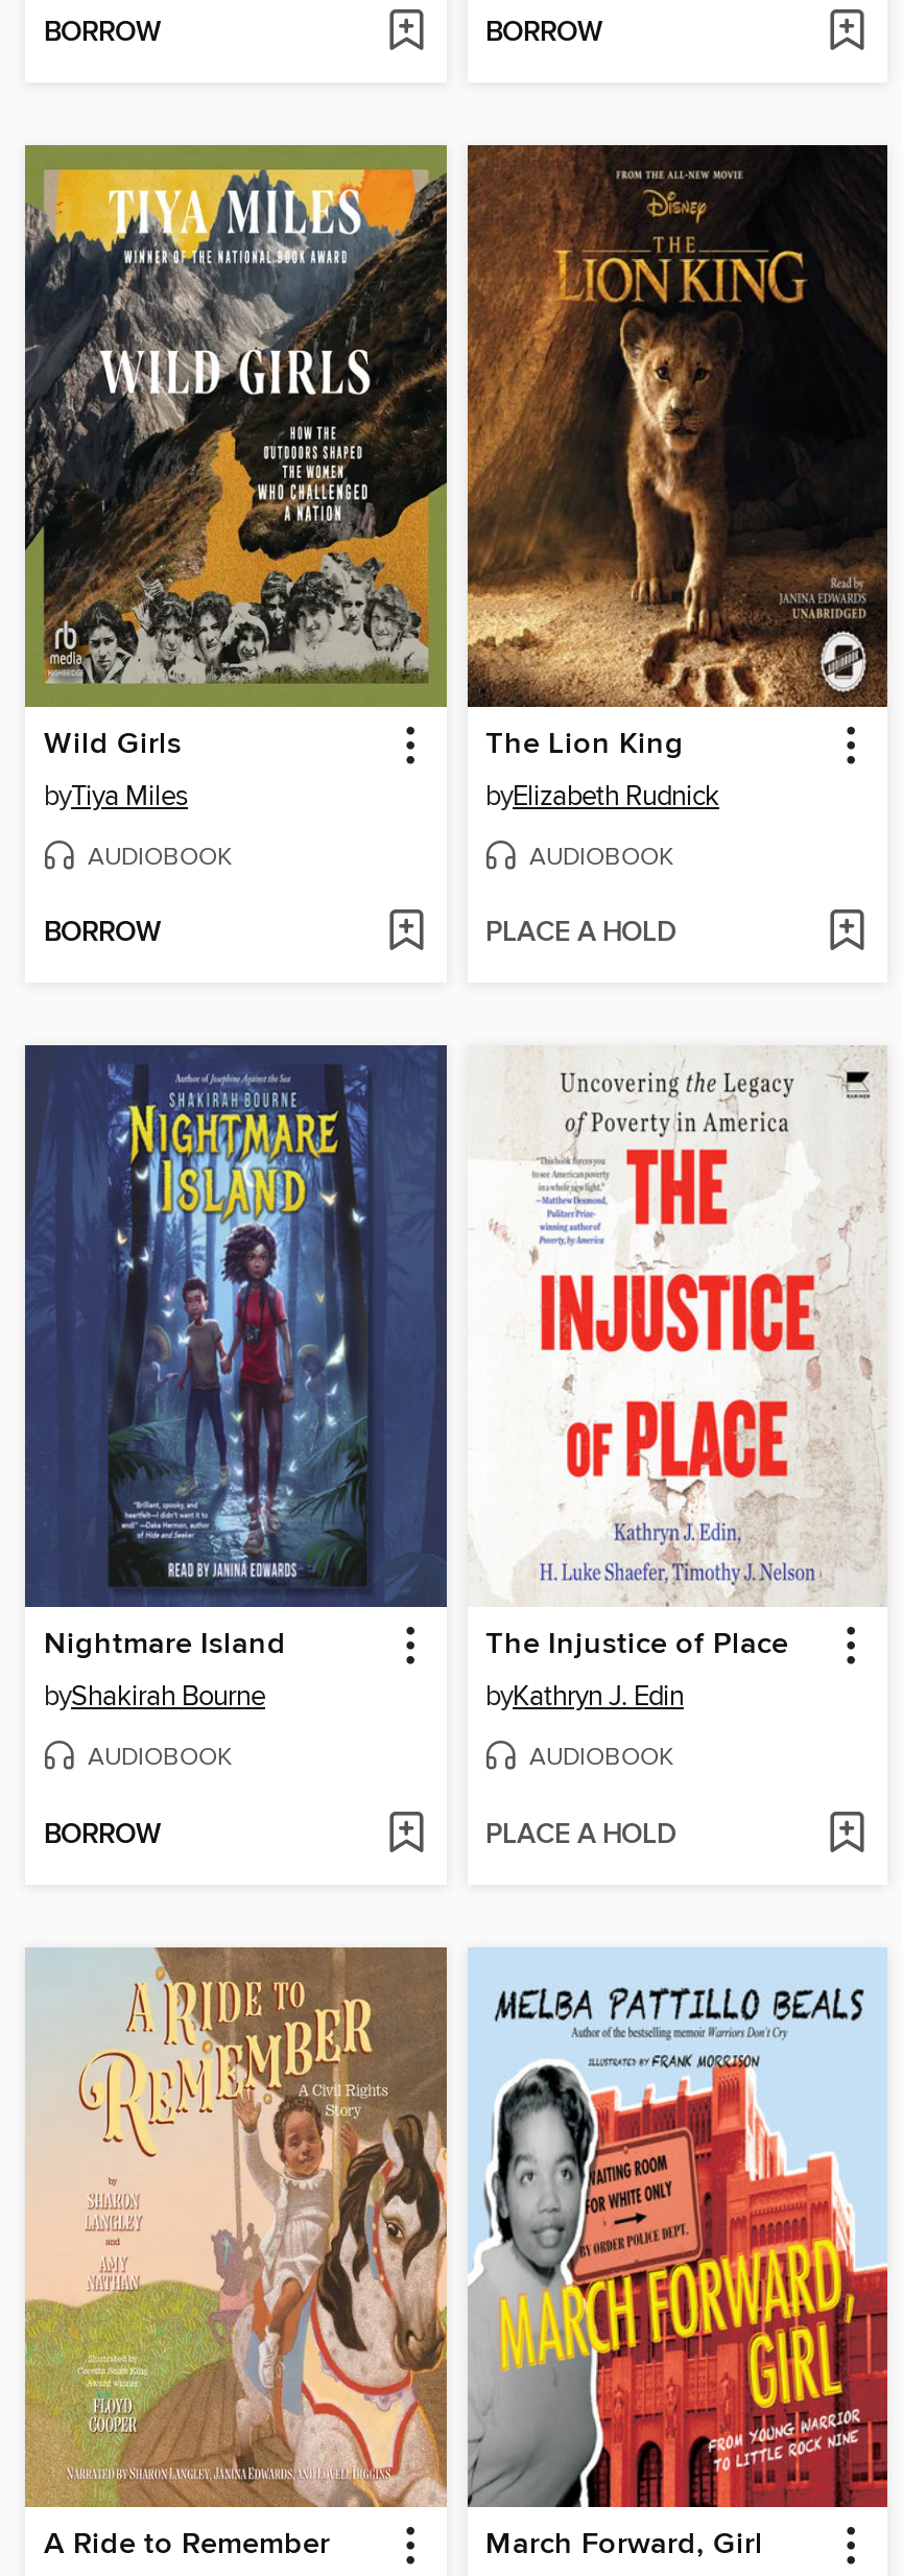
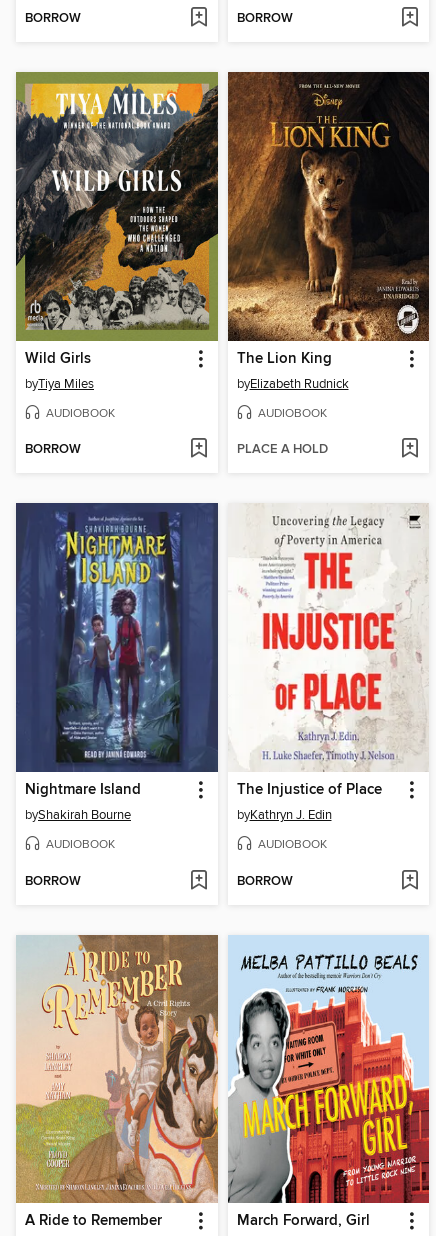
- PLACE A HOLD
+ BORROW
